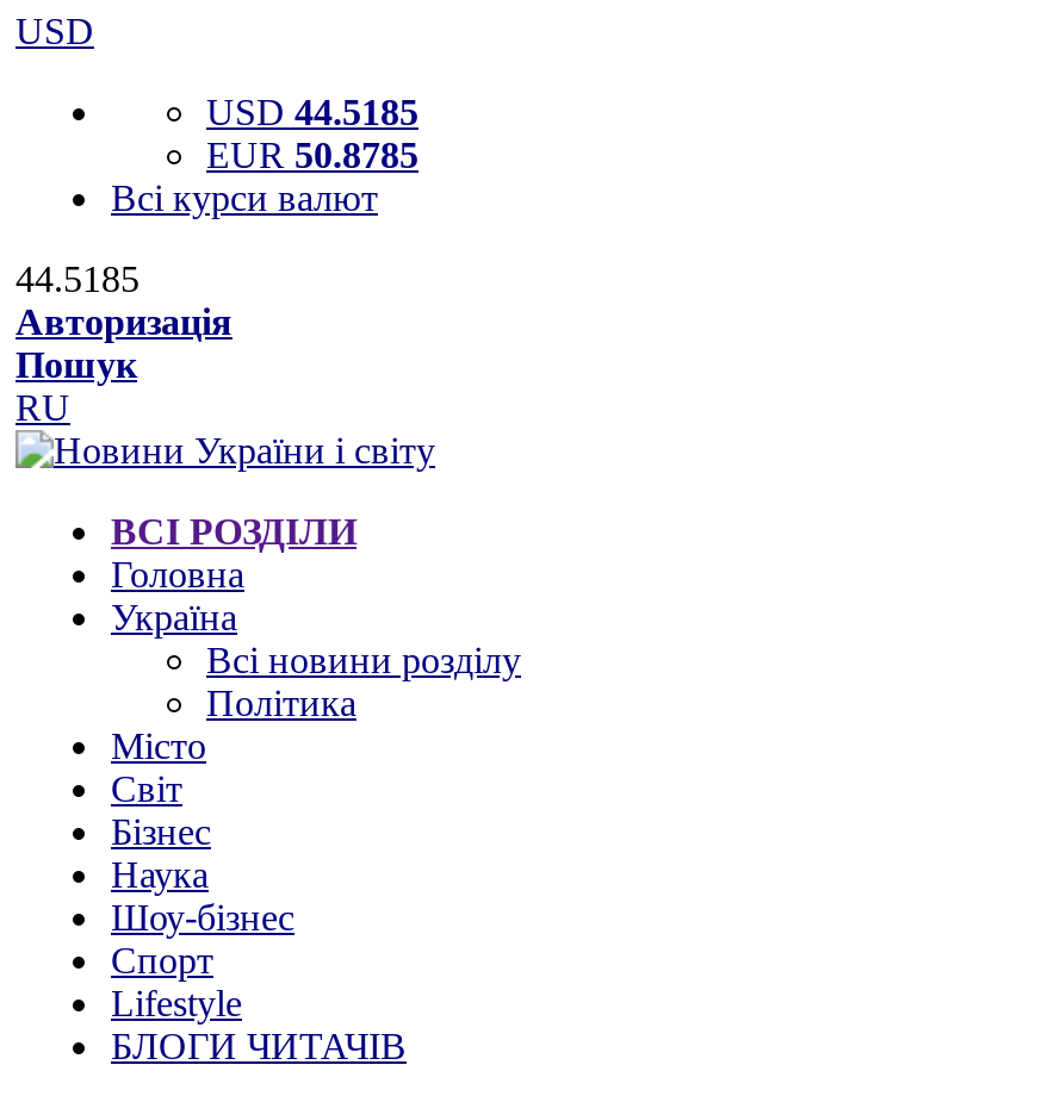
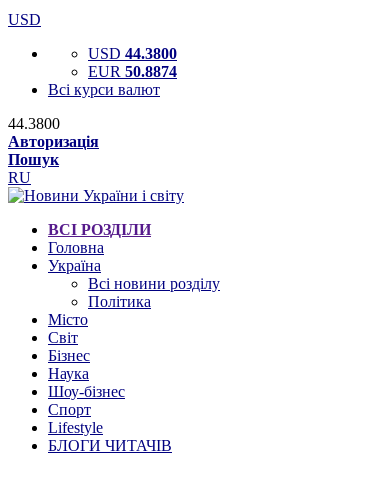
- USD 44.5185
+ USD 44.3800

- EUR 50.8785
+ EUR 50.8874

- 44.5185
+ 44.3800
